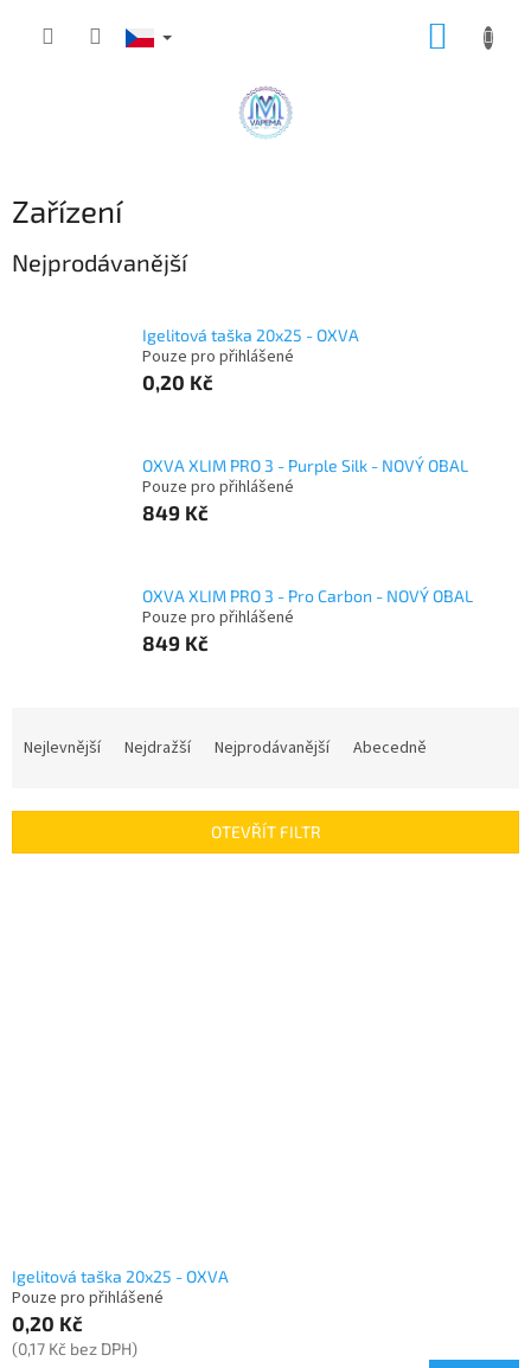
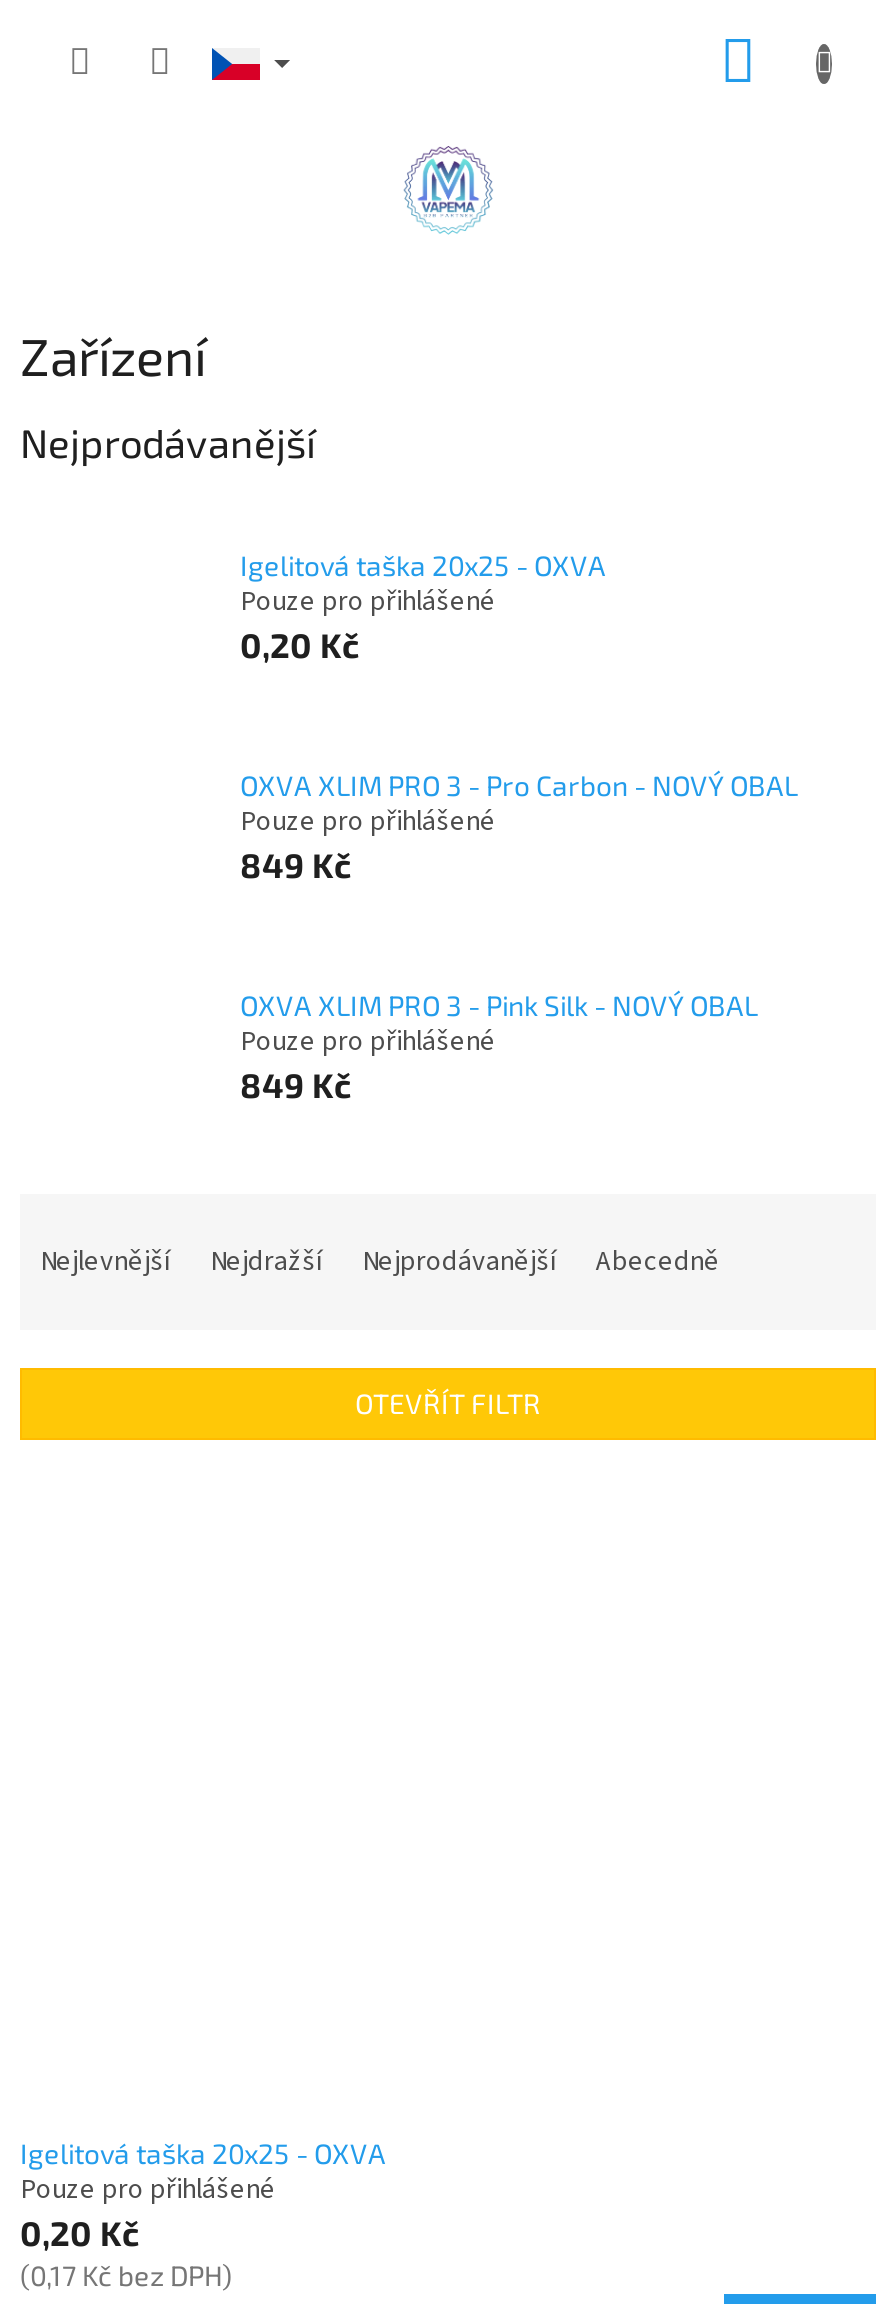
- OXVA XLIM PRO 3 - Purple Silk - NOVÝ OBAL

+ OXVA XLIM PRO 3 - Pink Silk - NOVÝ OBAL

moved up: OXVA XLIM PRO 3 - Pro Carbon - NOVÝ OBAL
